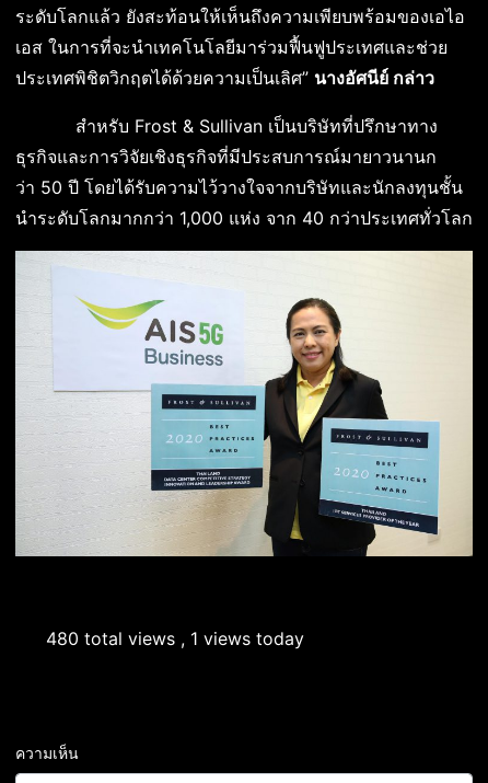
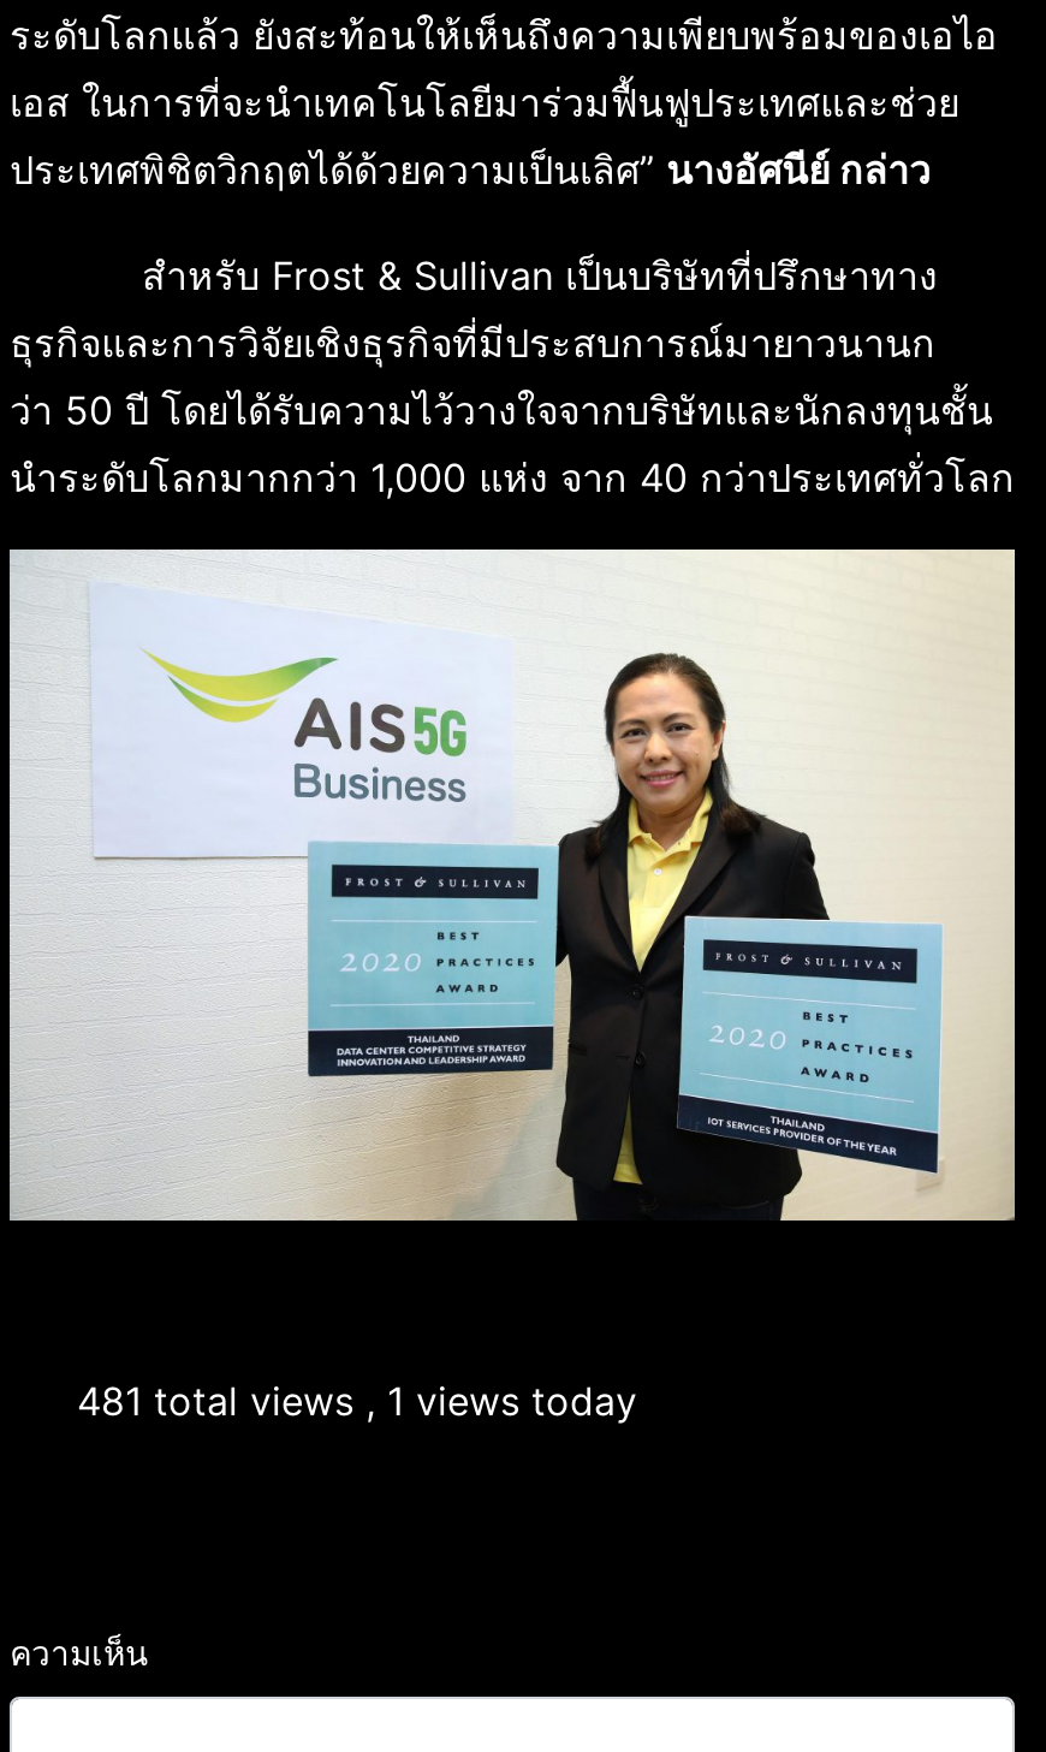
- 480 total views, 1 views today
+ 481 total views, 1 views today
